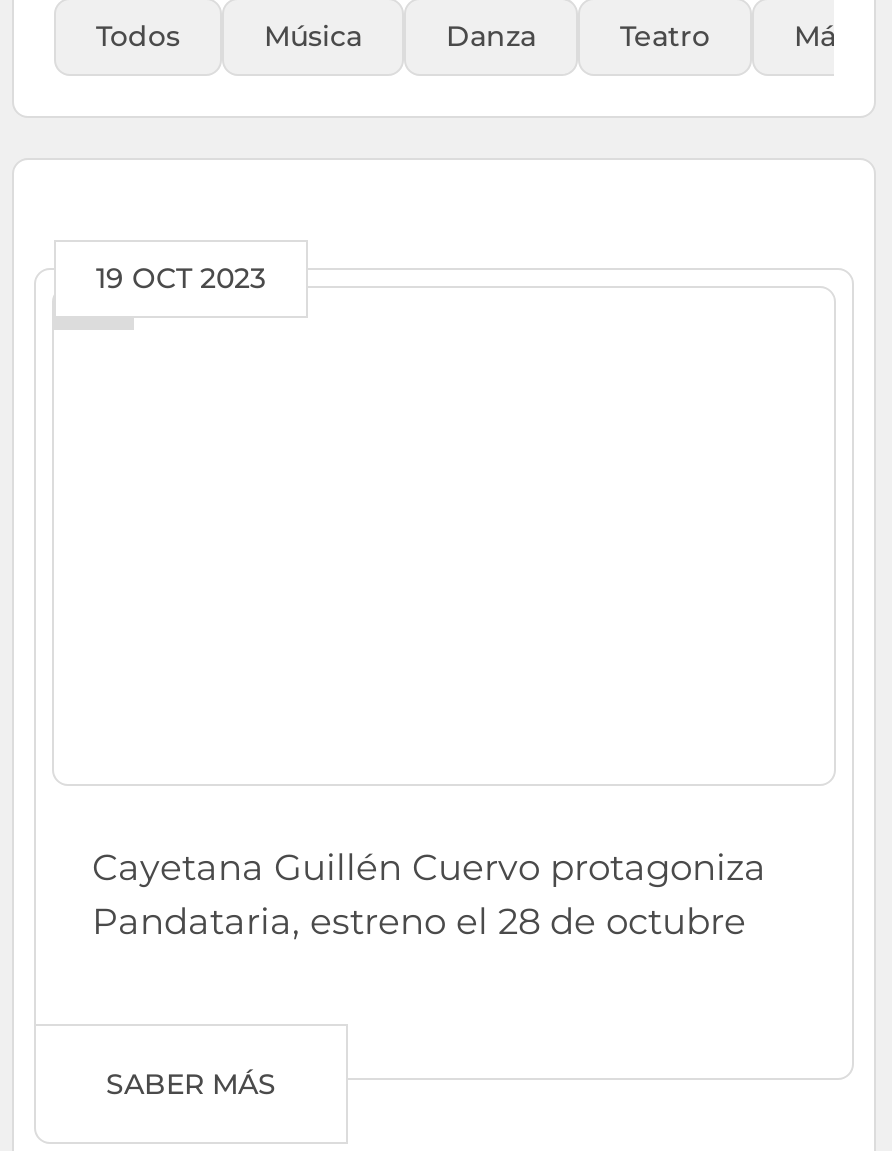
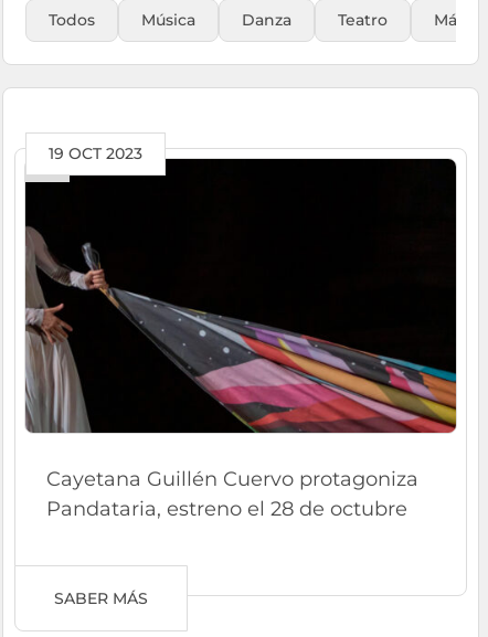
+ [image]
